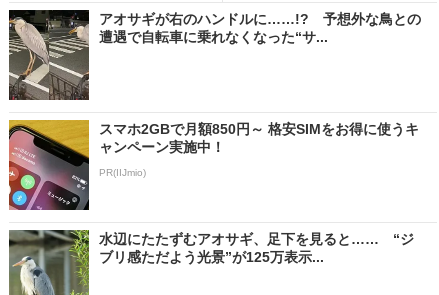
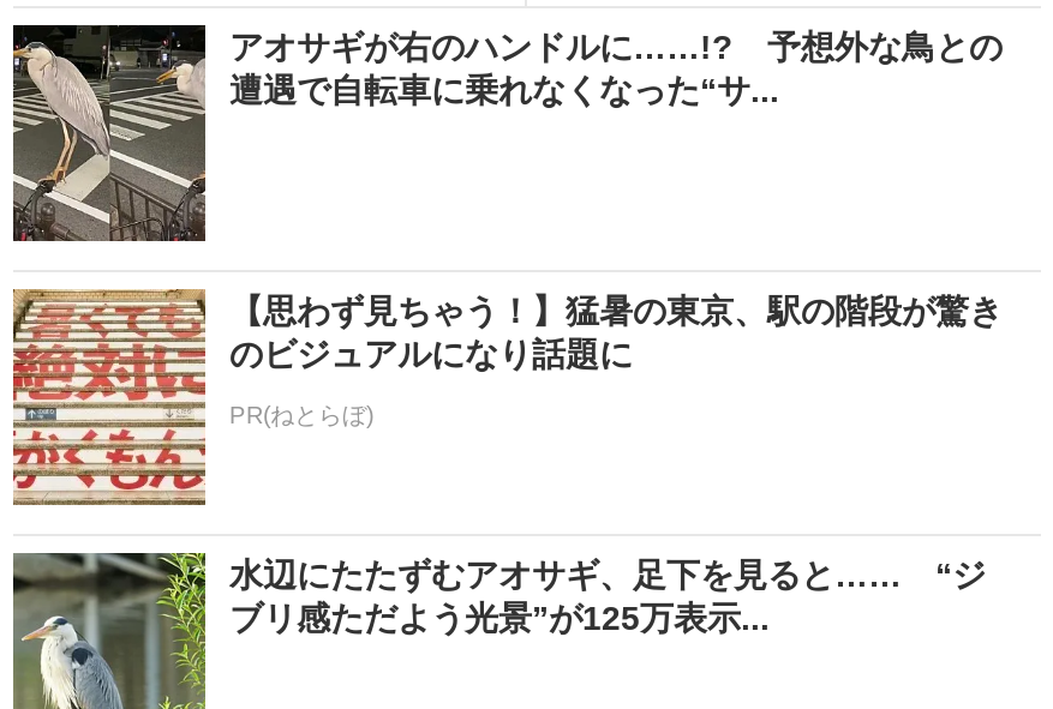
- [image]
- スマホ2GBで月額850円～ 格安SIMをお得に使うキ
- ャンペーン実施中！
+ [image]
+ 【思わず見ちゃう！】猛暑の東京、駅の階段が驚き
+ のビジュアルになり話題に

- PR(IIJmio)
+ PR(ねとらぼ)
